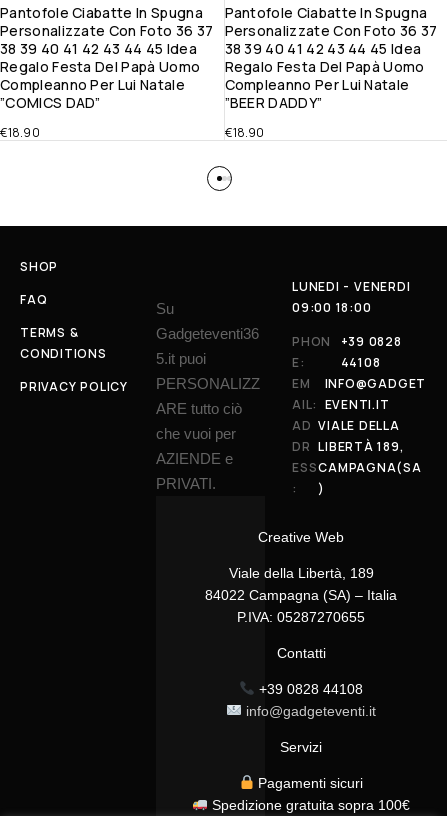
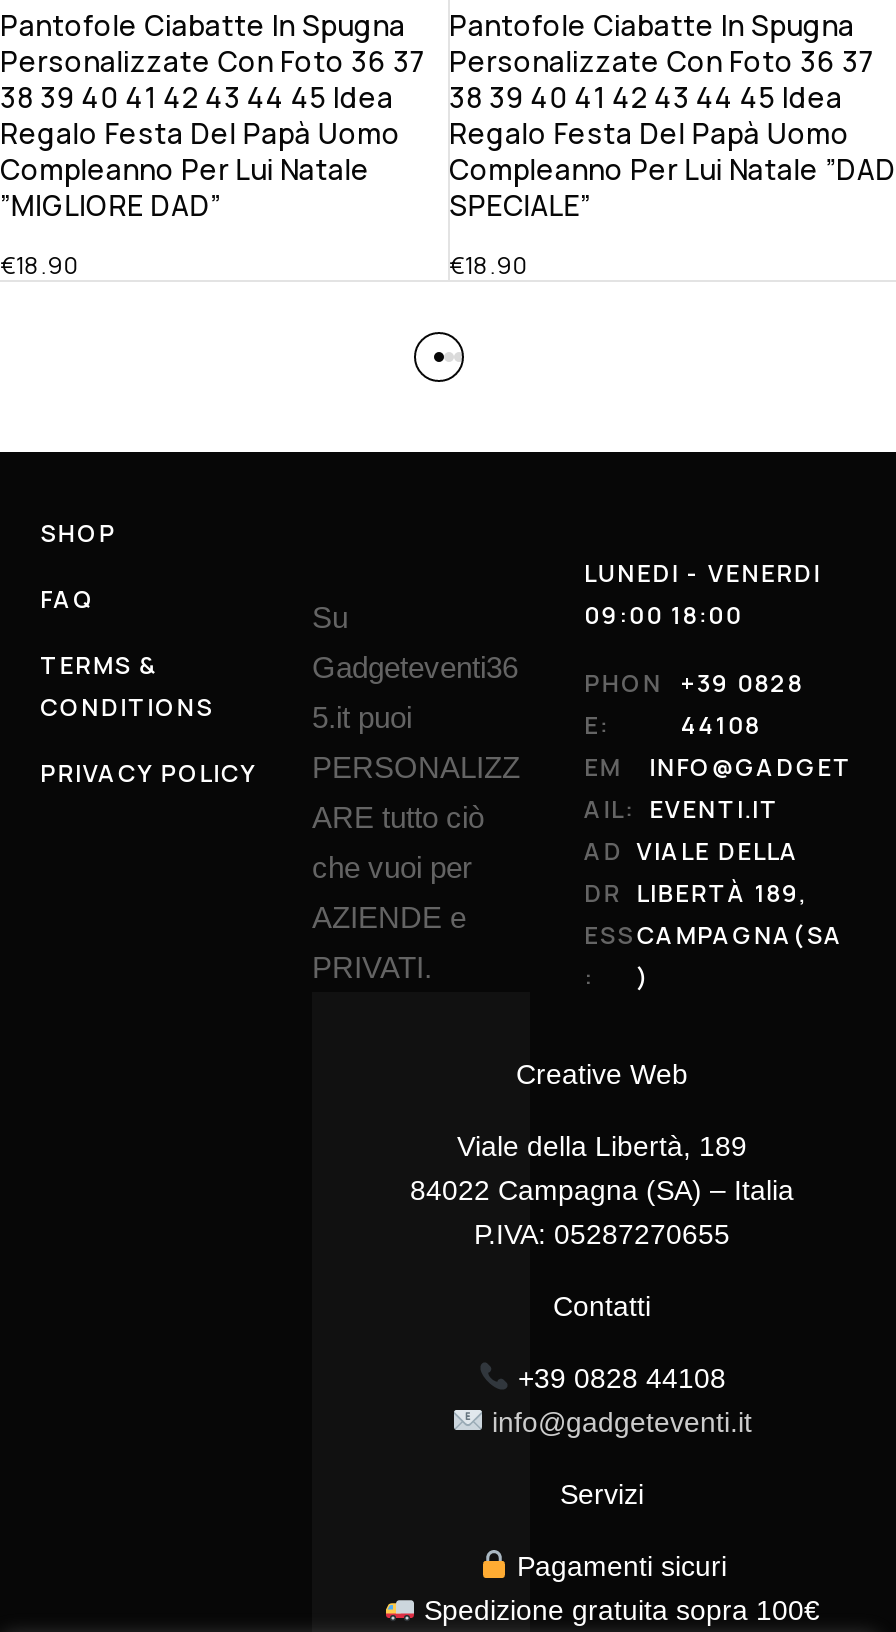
- Compleanno Per Lui Natale
- ”BEER DADDY”
+ Compleanno Per Lui Natale ”DAD
+ SPECIALE”

- ”COMICS DAD”
+ ”MIGLIORE DAD”
